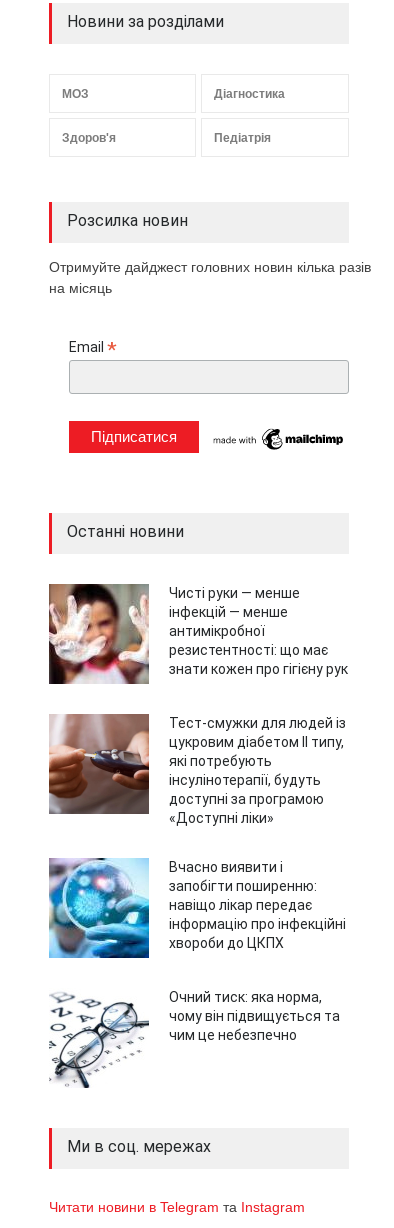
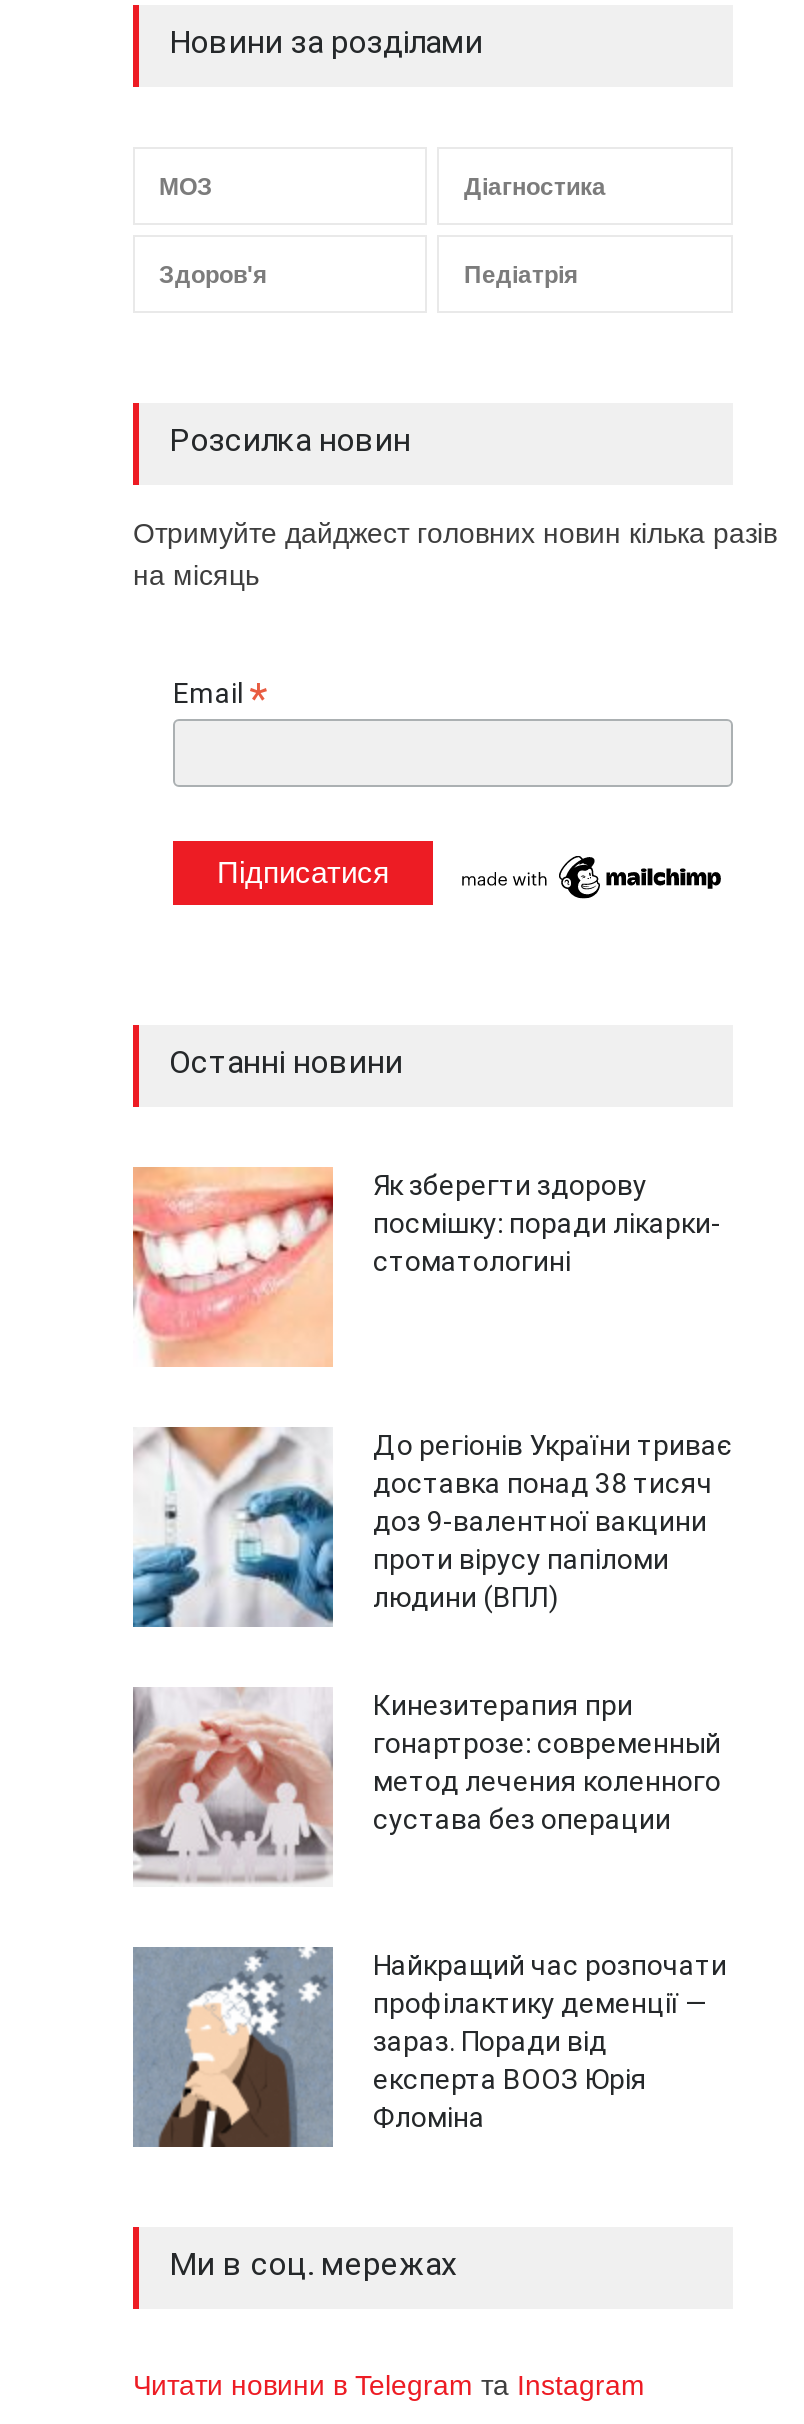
- [image]
- Чисті руки — менше
- інфекцій — менше
- антимікробної
- резистентності: що має
- знати кожен про гігієну рук
+ [image]
+ Як зберегти здорову
+ посмішку: поради лікарки-
+ стоматологині

- [image]
- Тест-смужки для людей із
- цукровим діабетом ІІ типу,
- які потребують
- інсулінотерапії, будуть
- доступні за програмою
- «Доступні ліки»
+ [image]
+ До регіонів України триває
+ доставка понад 38 тисяч
+ доз 9-валентної вакцини
+ проти вірусу папіломи
+ людини (ВПЛ)

- [image]
- Вчасно виявити і
- запобігти поширенню:
- навіщо лікар передає
- інформацію про інфекційні
- хвороби до ЦКПХ
+ [image]
+ Кинезитерапия при
+ гонартрозе: современный
+ метод лечения коленного
+ сустава без операции

- [image]
- Очний тиск: яка норма,
- чому він підвищується та
- чим це небезпечно
+ [image]
+ Найкращий час розпочати
+ профілактику деменції —
+ зараз. Поради від
+ експерта ВООЗ Юрія
+ Фломіна
